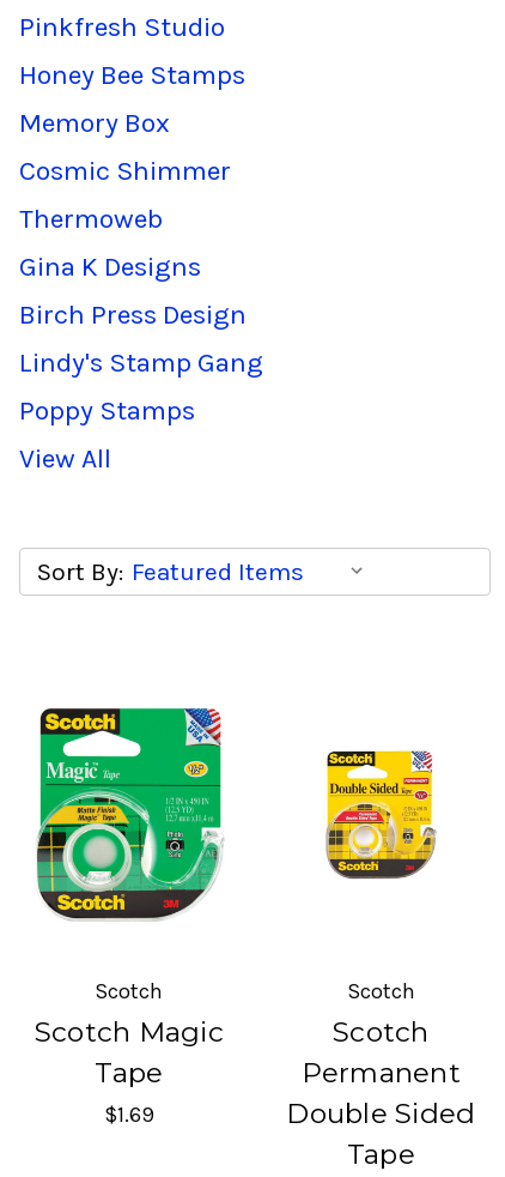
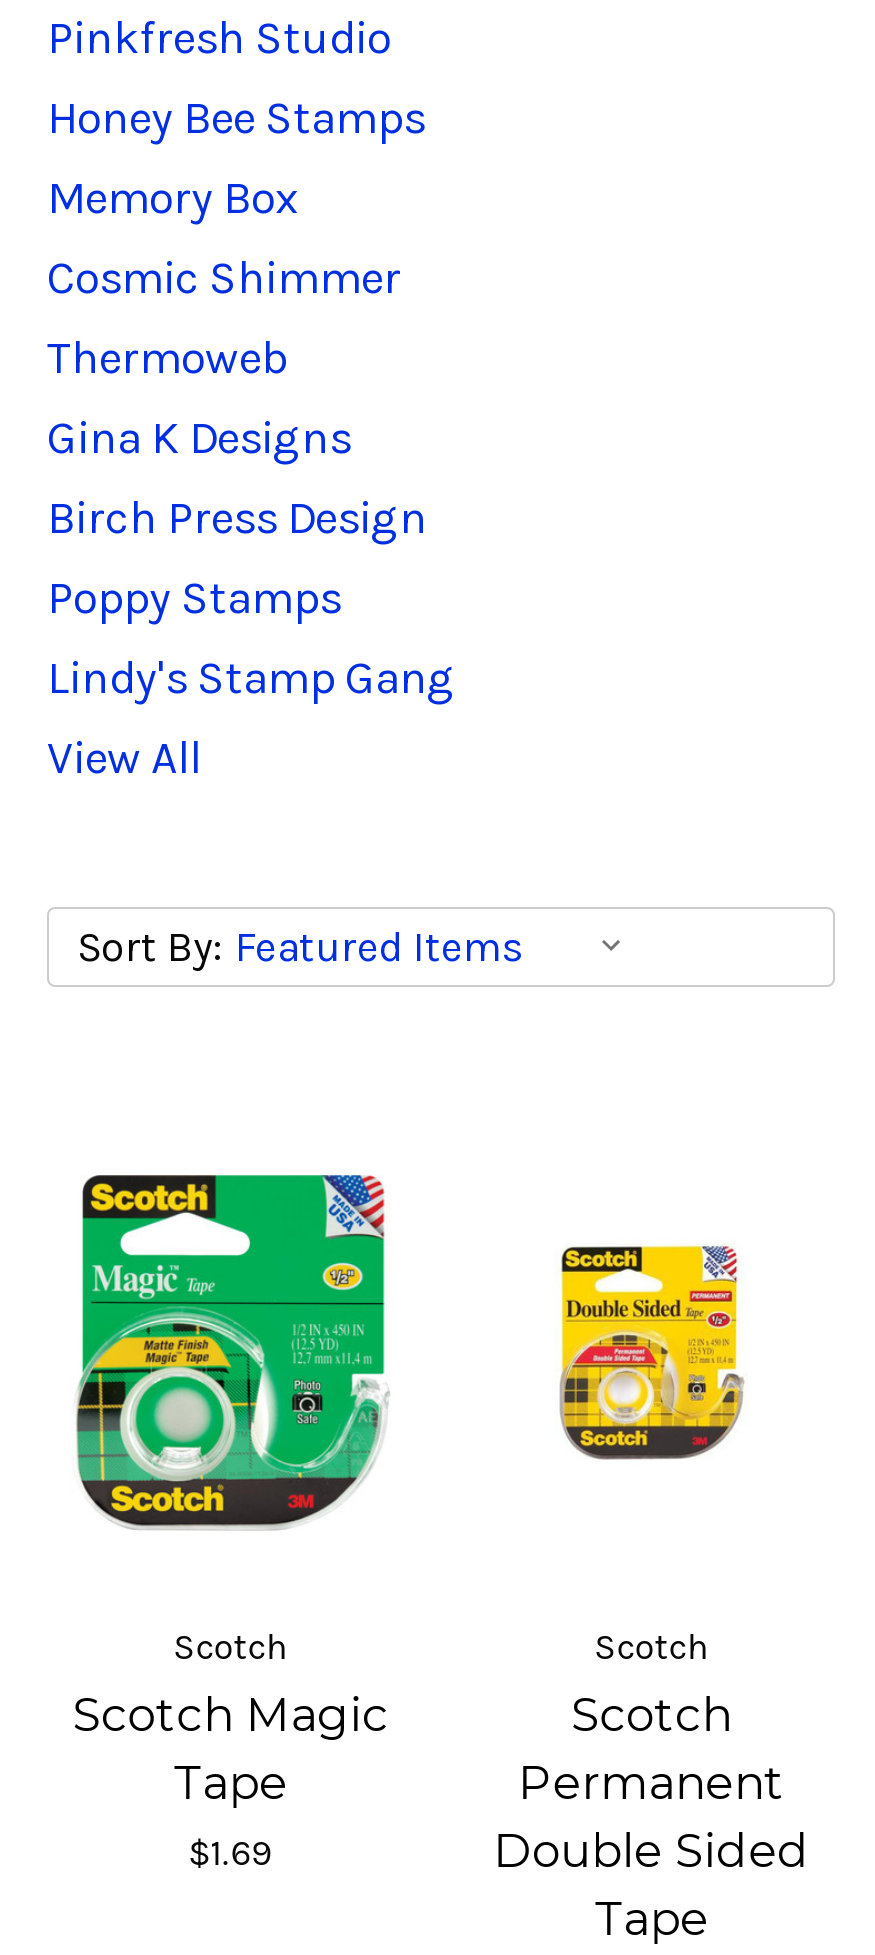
moved down: Lindy's Stamp Gang

moved up: Poppy Stamps
